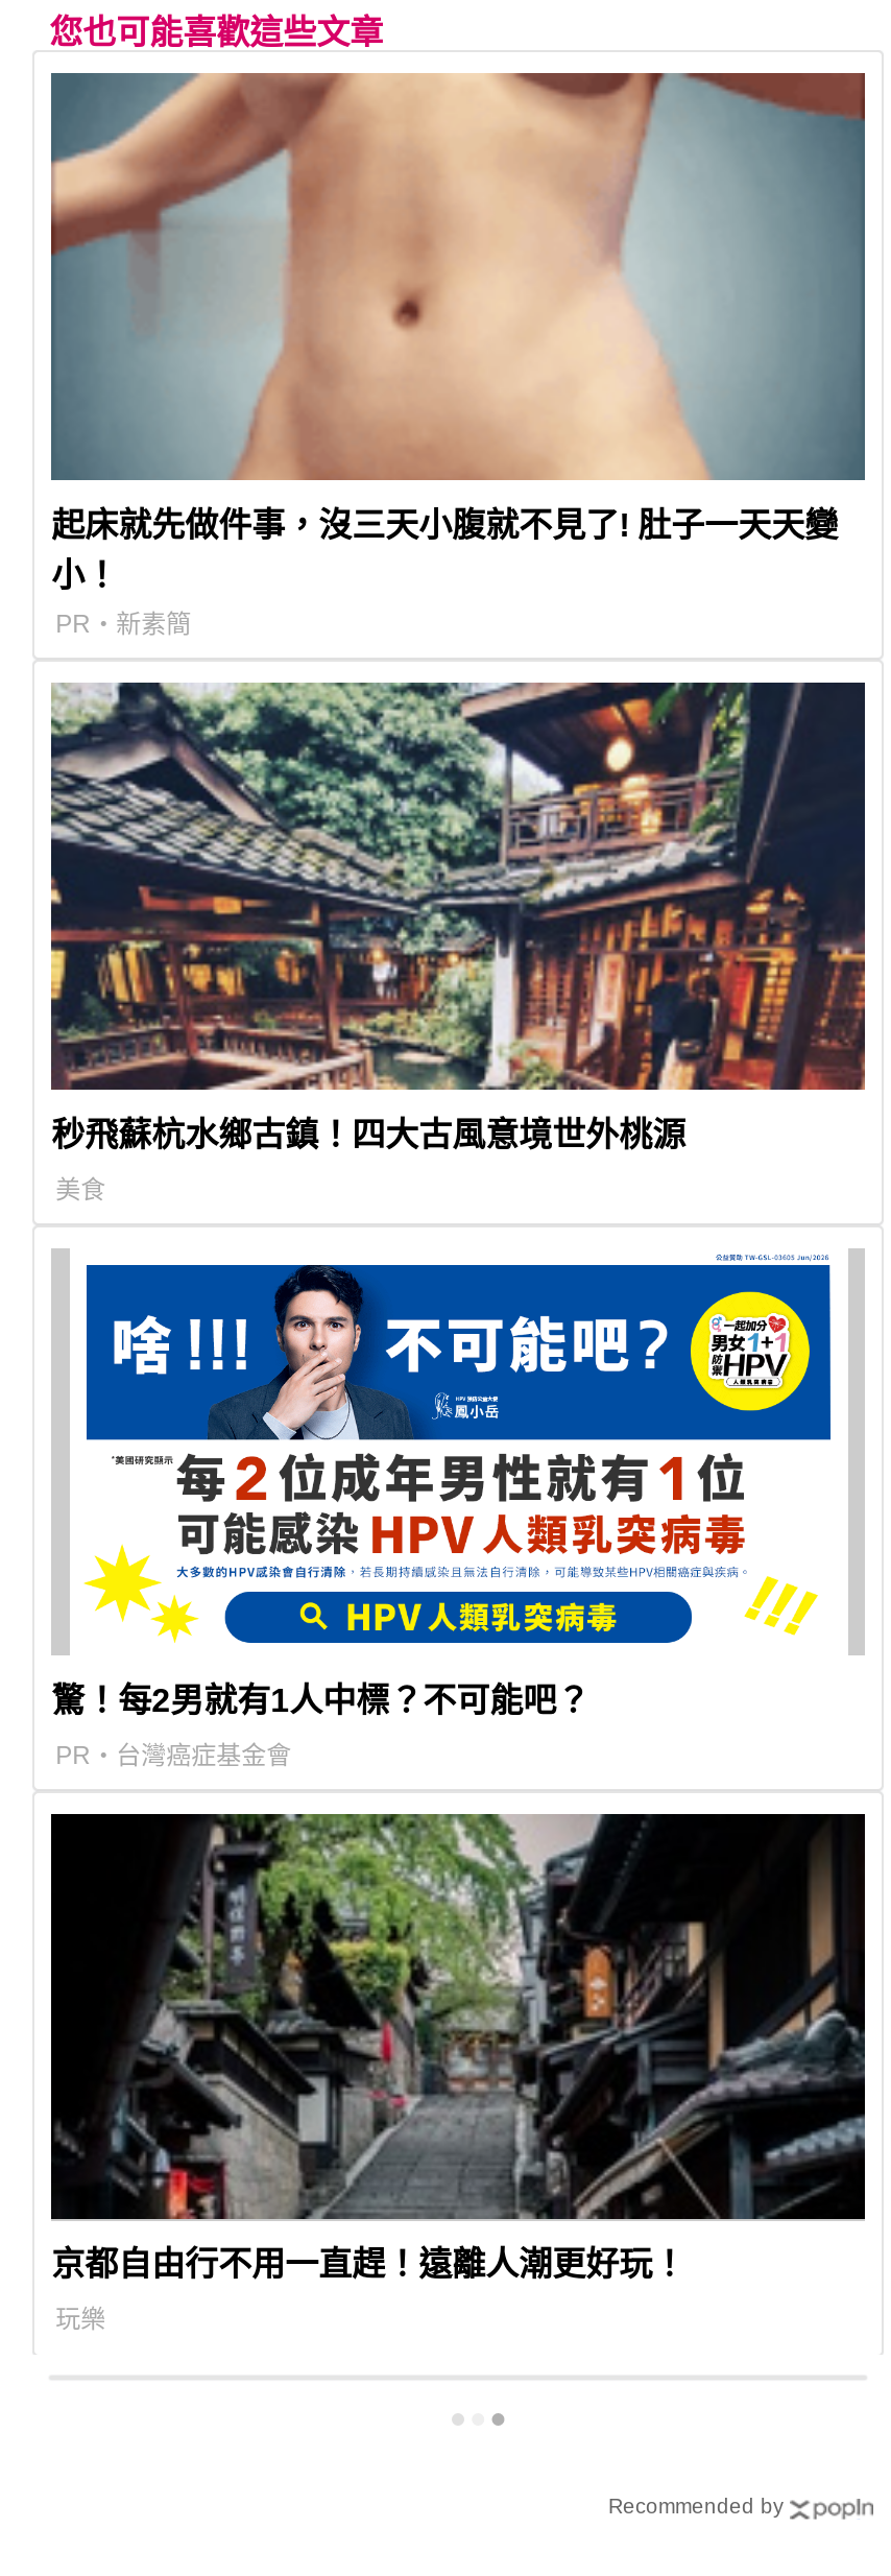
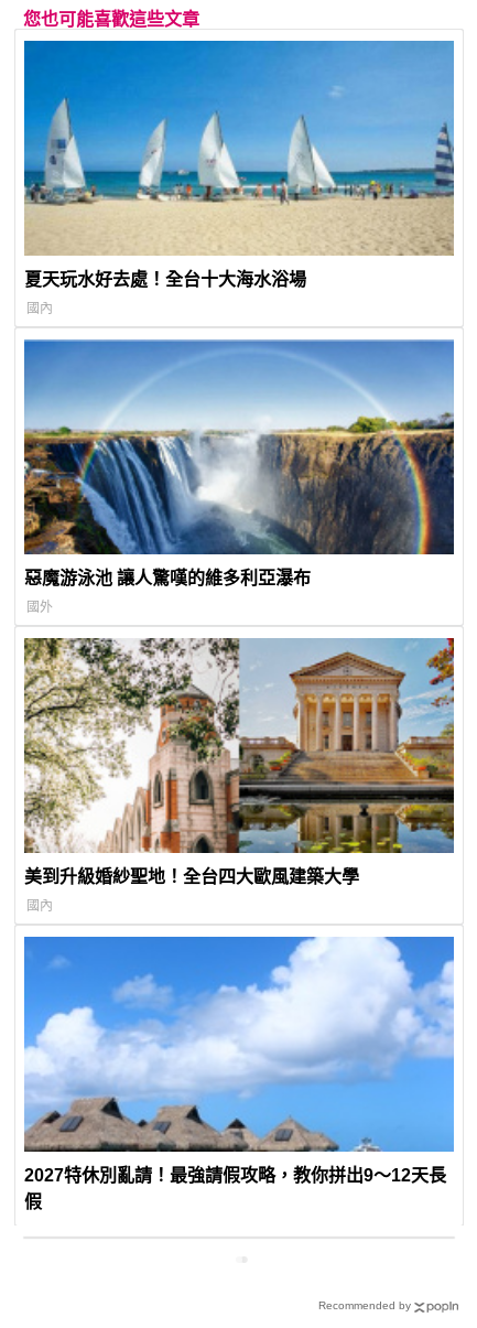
- [image]
- 起床就先做件事，沒三天小腹就不見了! 肚子一天天變
- 小！
- PR・新素簡
+ [image]
+ 夏天玩水好去處！全台十大海水浴場
+ 國內

- [image]
- 秒飛蘇杭水鄉古鎮！四大古風意境世外桃源
- 美食
+ [image]
+ 惡魔游泳池 讓人驚嘆的維多利亞瀑布
+ 國外

- [image]
- 驚！每2男就有1人中標？不可能吧？
- PR・台灣癌症基金會
+ [image]
+ 美到升級婚紗聖地！全台四大歐風建築大學
+ 國內

- [image]
- 京都自由行不用一直趕！遠離人潮更好玩！
- 玩樂
+ [image]
+ 2027特休別亂請！最強請假攻略，教你拼出9～12天長
+ 假
